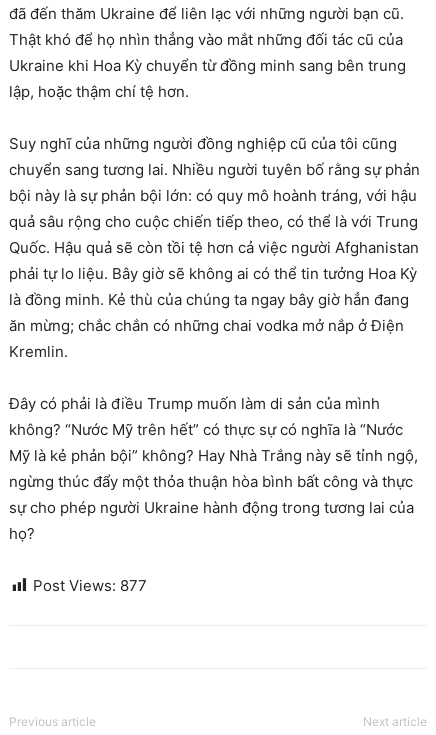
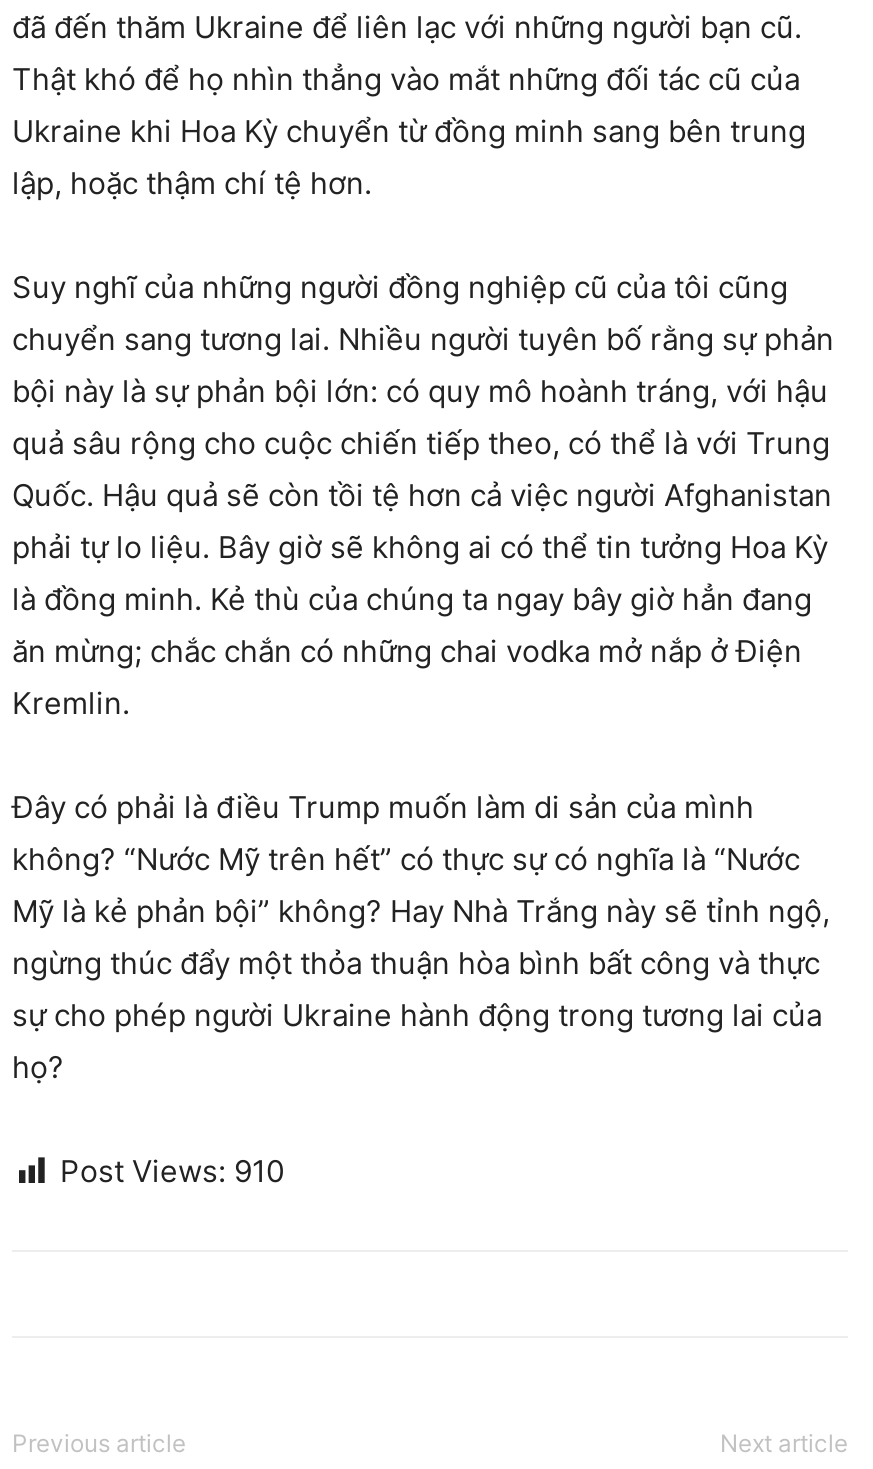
- Post Views: 877
+ Post Views: 910
